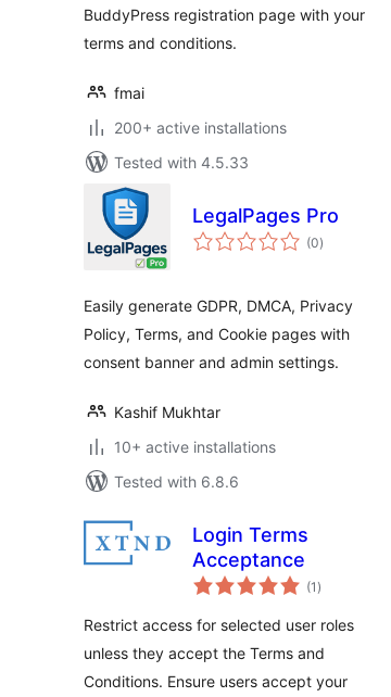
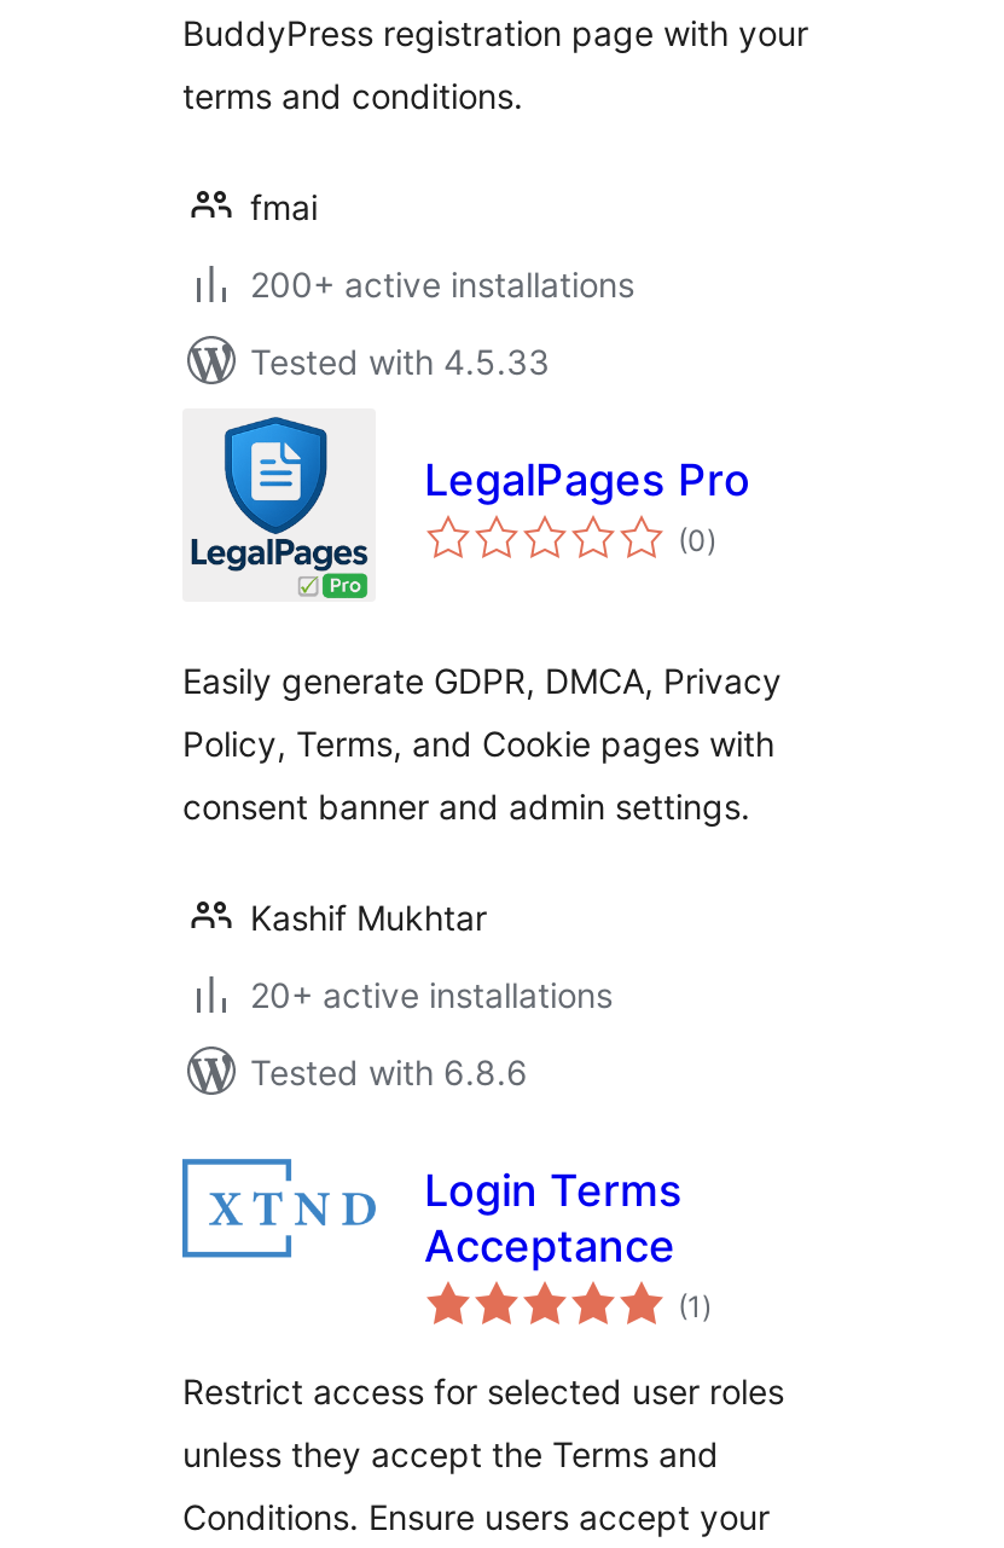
- 10+ active installations
+ 20+ active installations
